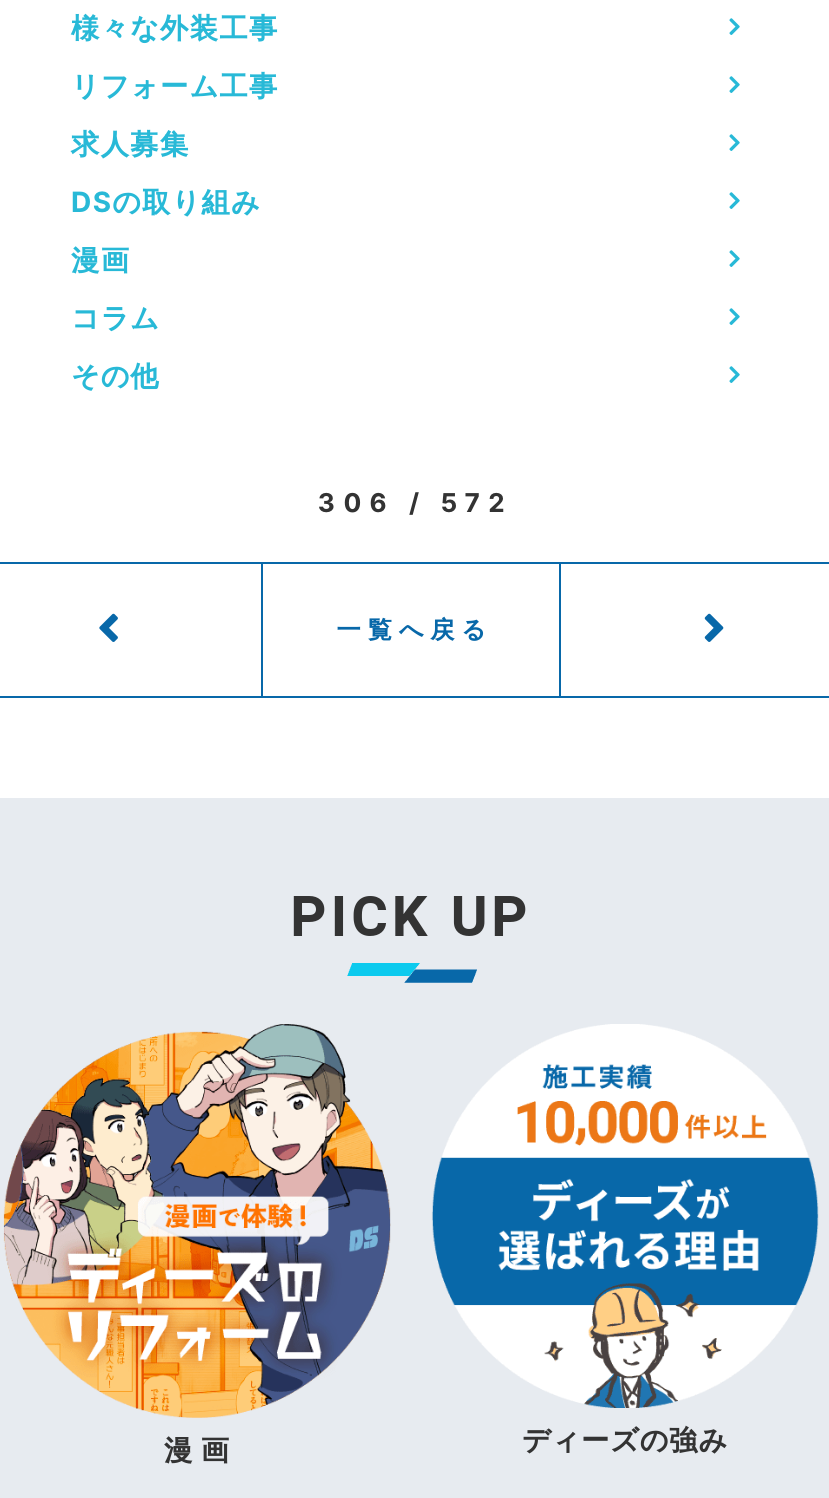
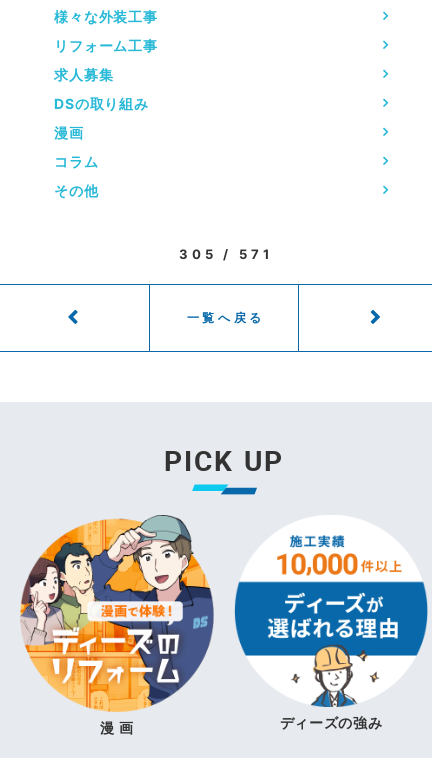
- 306 / 572
+ 305 / 571
